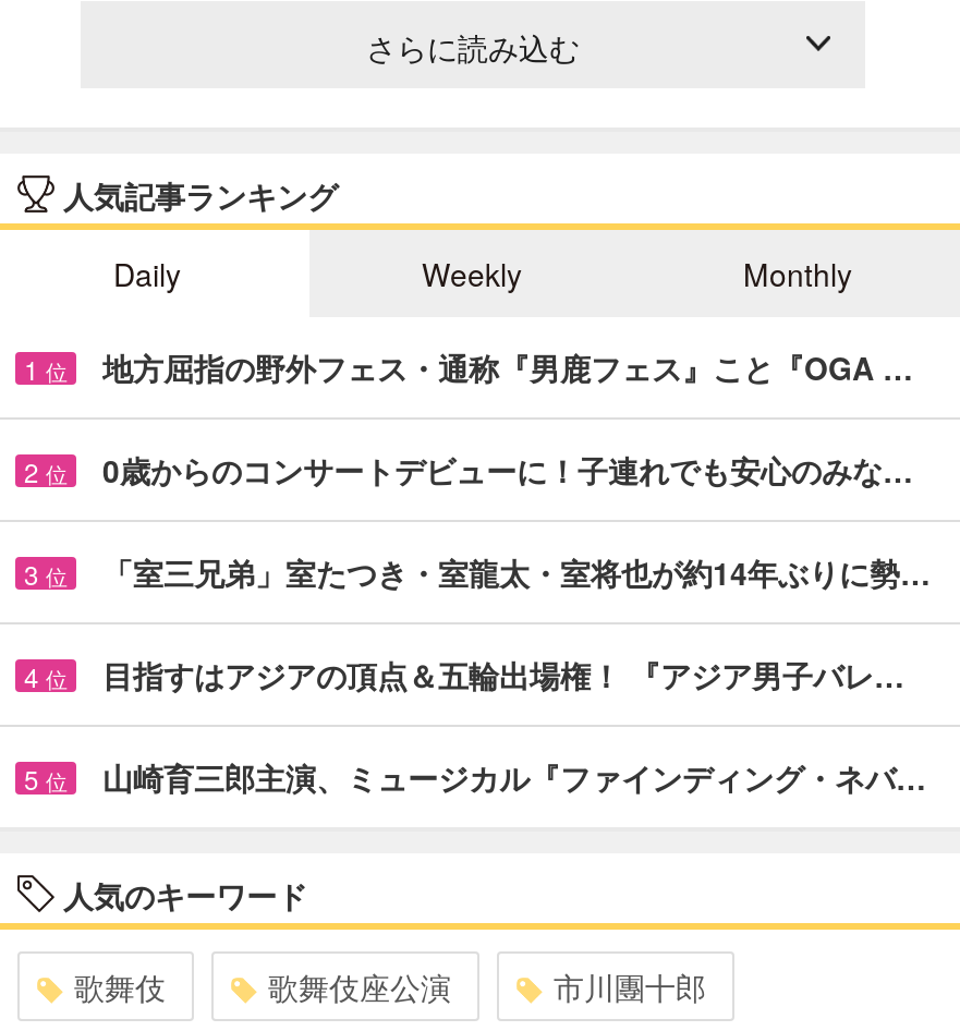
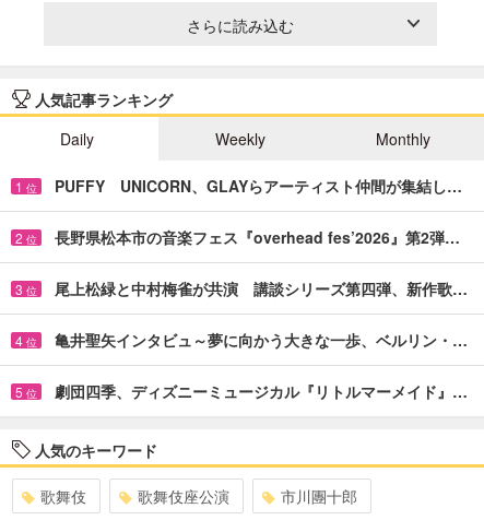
- 地方屈指の野外フェス・通称『男鹿フェス』こと『OGA …
+ PUFFY UNICORN、GLAYらアーティスト仲間が集結し…

- 0歳からのコンサートデビューに！子連れでも安心のみな…
+ 長野県松本市の音楽フェス『overhead fes’2026』第2弾…

- 「室三兄弟」室たつき・室龍太・室将也が約14年ぶりに勢…
+ 尾上松緑と中村梅雀が共演 講談シリーズ第四弾、新作歌…

- 目指すはアジアの頂点＆五輪出場権！ 『アジア男子バレ…
+ 亀井聖矢インタビュ～夢に向かう大きな一歩、ベルリン・…

- 山崎育三郎主演、ミュージカル『ファインディング・ネバ…
+ 劇団四季、ディズニーミュージカル『リトルマーメイド』…
